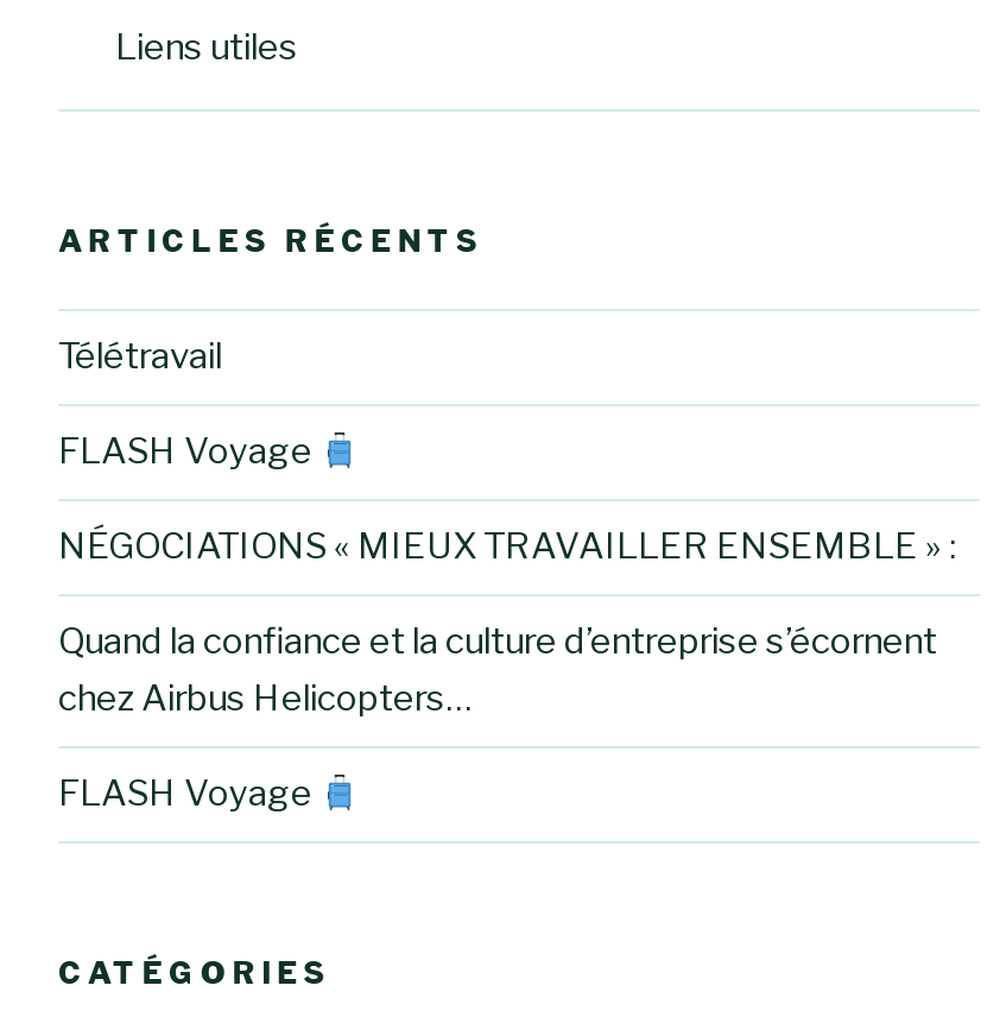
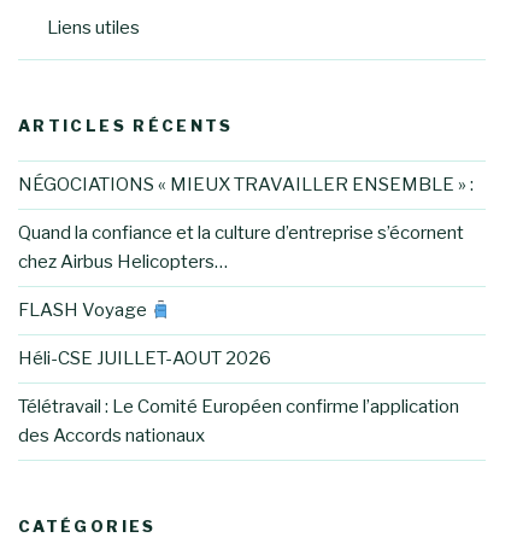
- Télétravail
- FLASH Voyage

moved up: NÉGOCIATIONS « MIEUX TRAVAILLER ENSEMBLE » : | Quand la confiance et la culture d’entreprise s’écornent | chez Airbus Helicopters… | FLASH Voyage

+ Héli-CSE JUILLET-AOUT 2026
+ Télétravail : Le Comité Européen confirme l’application
+ des Accords nationaux
